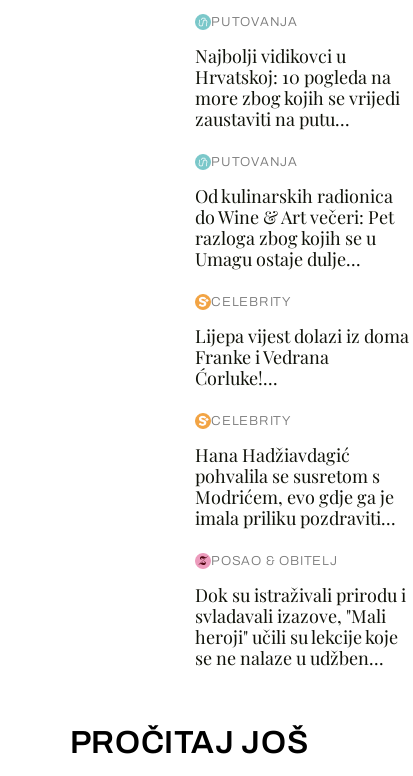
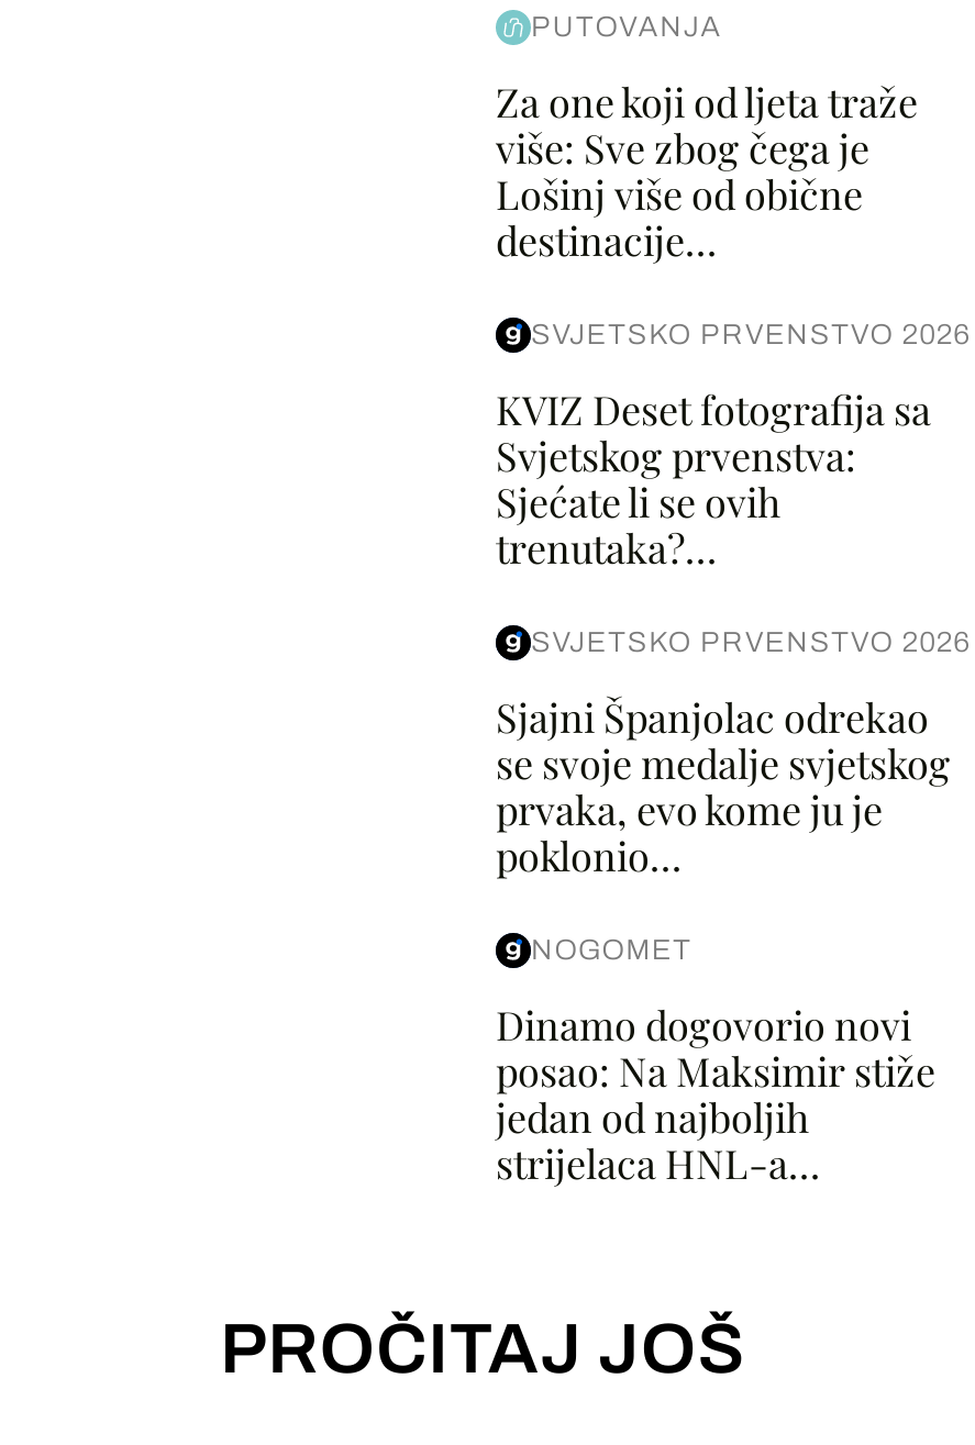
- Najbolji vidikovci u
- Hrvatskoj: 10 pogleda na
- more zbog kojih se vrijedi
- zaustaviti na putu...
- PUTOVANJA
- Od kulinarskih radionica
- do Wine & Art večeri: Pet
- razloga zbog kojih se u
- Umagu ostaje dulje...
- CELEBRITY
- Lijepa vijest dolazi iz doma
- Franke i Vedrana
- Ćorluke!...
- CELEBRITY
- Hana Hadžiavdagić
- pohvalila se susretom s
- Modrićem, evo gdje ga je
- imala priliku pozdraviti...
- POSAO & OBITELJ
- Dok su istraživali prirodu i
- svladavali izazove, "Mali
- heroji" učili su lekcije koje
- se ne nalaze u udžben...
+ Za one koji od ljeta traže
+ više: Sve zbog čega je
+ Lošinj više od obične
+ destinacije...
+ SVJETSKO PRVENSTVO 2026
+ KVIZ Deset fotografija sa
+ Svjetskog prvenstva:
+ Sjećate li se ovih
+ trenutaka?...
+ SVJETSKO PRVENSTVO 2026
+ Sjajni Španjolac odrekao
+ se svoje medalje svjetskog
+ prvaka, evo kome ju je
+ poklonio...
+ NOGOMET
+ Dinamo dogovorio novi
+ posao: Na Maksimir stiže
+ jedan od najboljih
+ strijelaca HNL-a...
